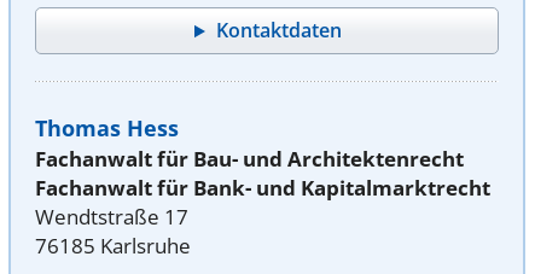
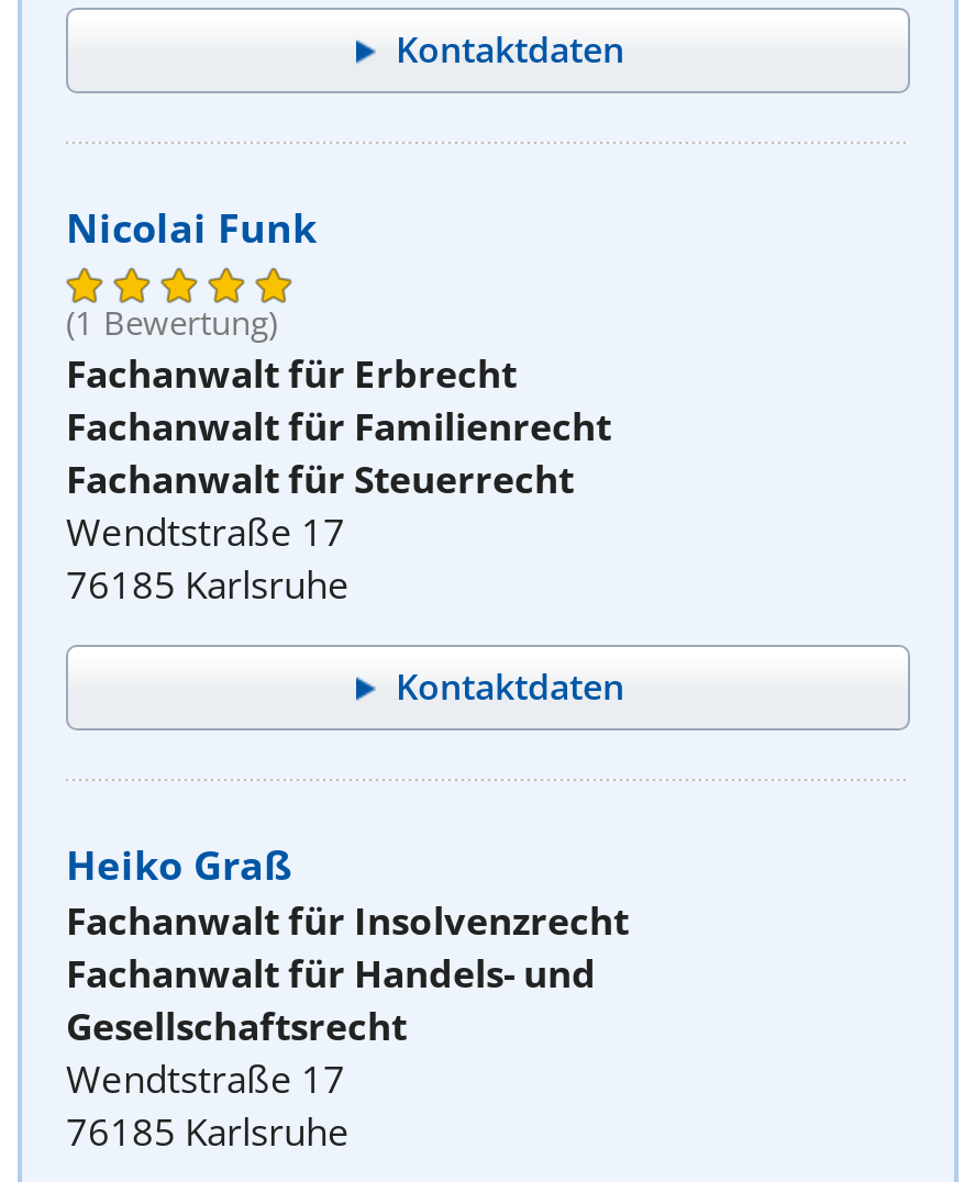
- Thomas Hess
- Fachanwalt für Bau- und Architektenrecht
- Fachanwalt für Bank- und Kapitalmarktrecht
+ Nicolai Funk
+ (1 Bewertung)
+ Fachanwalt für Erbrecht
+ Fachanwalt für Familienrecht
+ Fachanwalt für Steuerrecht
+ Wendtstraße 17
+ 76185 Karlsruhe
+ Kontaktdaten
+ Heiko Graß
+ Fachanwalt für Insolvenzrecht
+ Fachanwalt für Handels- und
+ Gesellschaftsrecht
